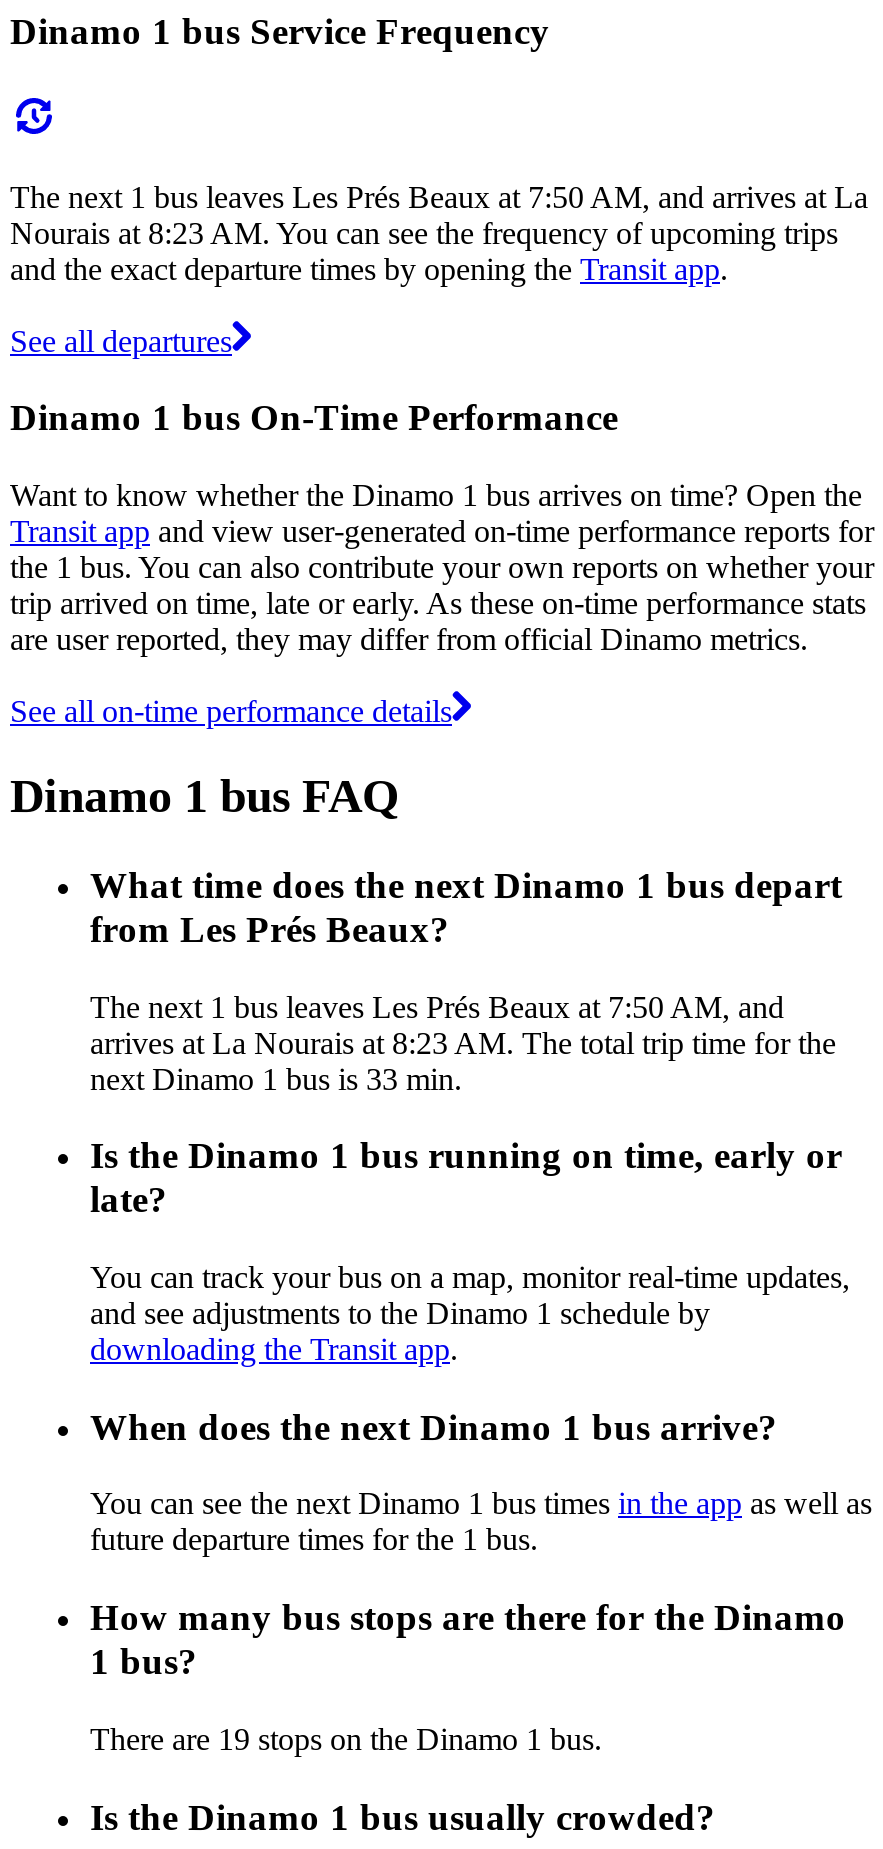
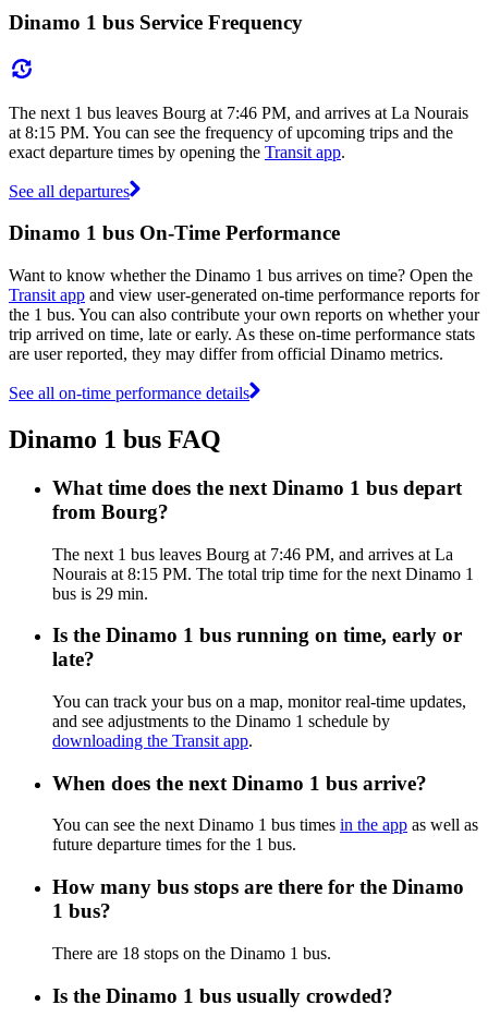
- The next 1 bus leaves Les Prés Beaux at 7:50 AM, and arrives at La
- Nourais at 8:23 AM. You can see the frequency of upcoming trips
- and the exact departure times by opening the Transit app.
+ The next 1 bus leaves Bourg at 7:46 PM, and arrives at La Nourais
+ at 8:15 PM. You can see the frequency of upcoming trips and the
+ exact departure times by opening the Transit app.

- from Les Prés Beaux?
+ from Bourg?

- The next 1 bus leaves Les Prés Beaux at 7:50 AM, and
- arrives at La Nourais at 8:23 AM. The total trip time for the
- next Dinamo 1 bus is 33 min.
+ The next 1 bus leaves Bourg at 7:46 PM, and arrives at La
+ Nourais at 8:15 PM. The total trip time for the next Dinamo 1
+ bus is 29 min.

- There are 19 stops on the Dinamo 1 bus.
+ There are 18 stops on the Dinamo 1 bus.
